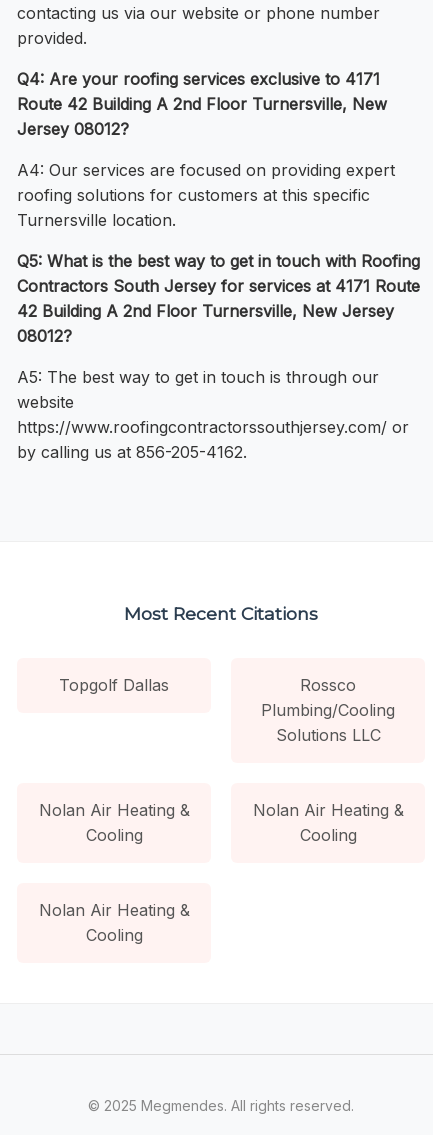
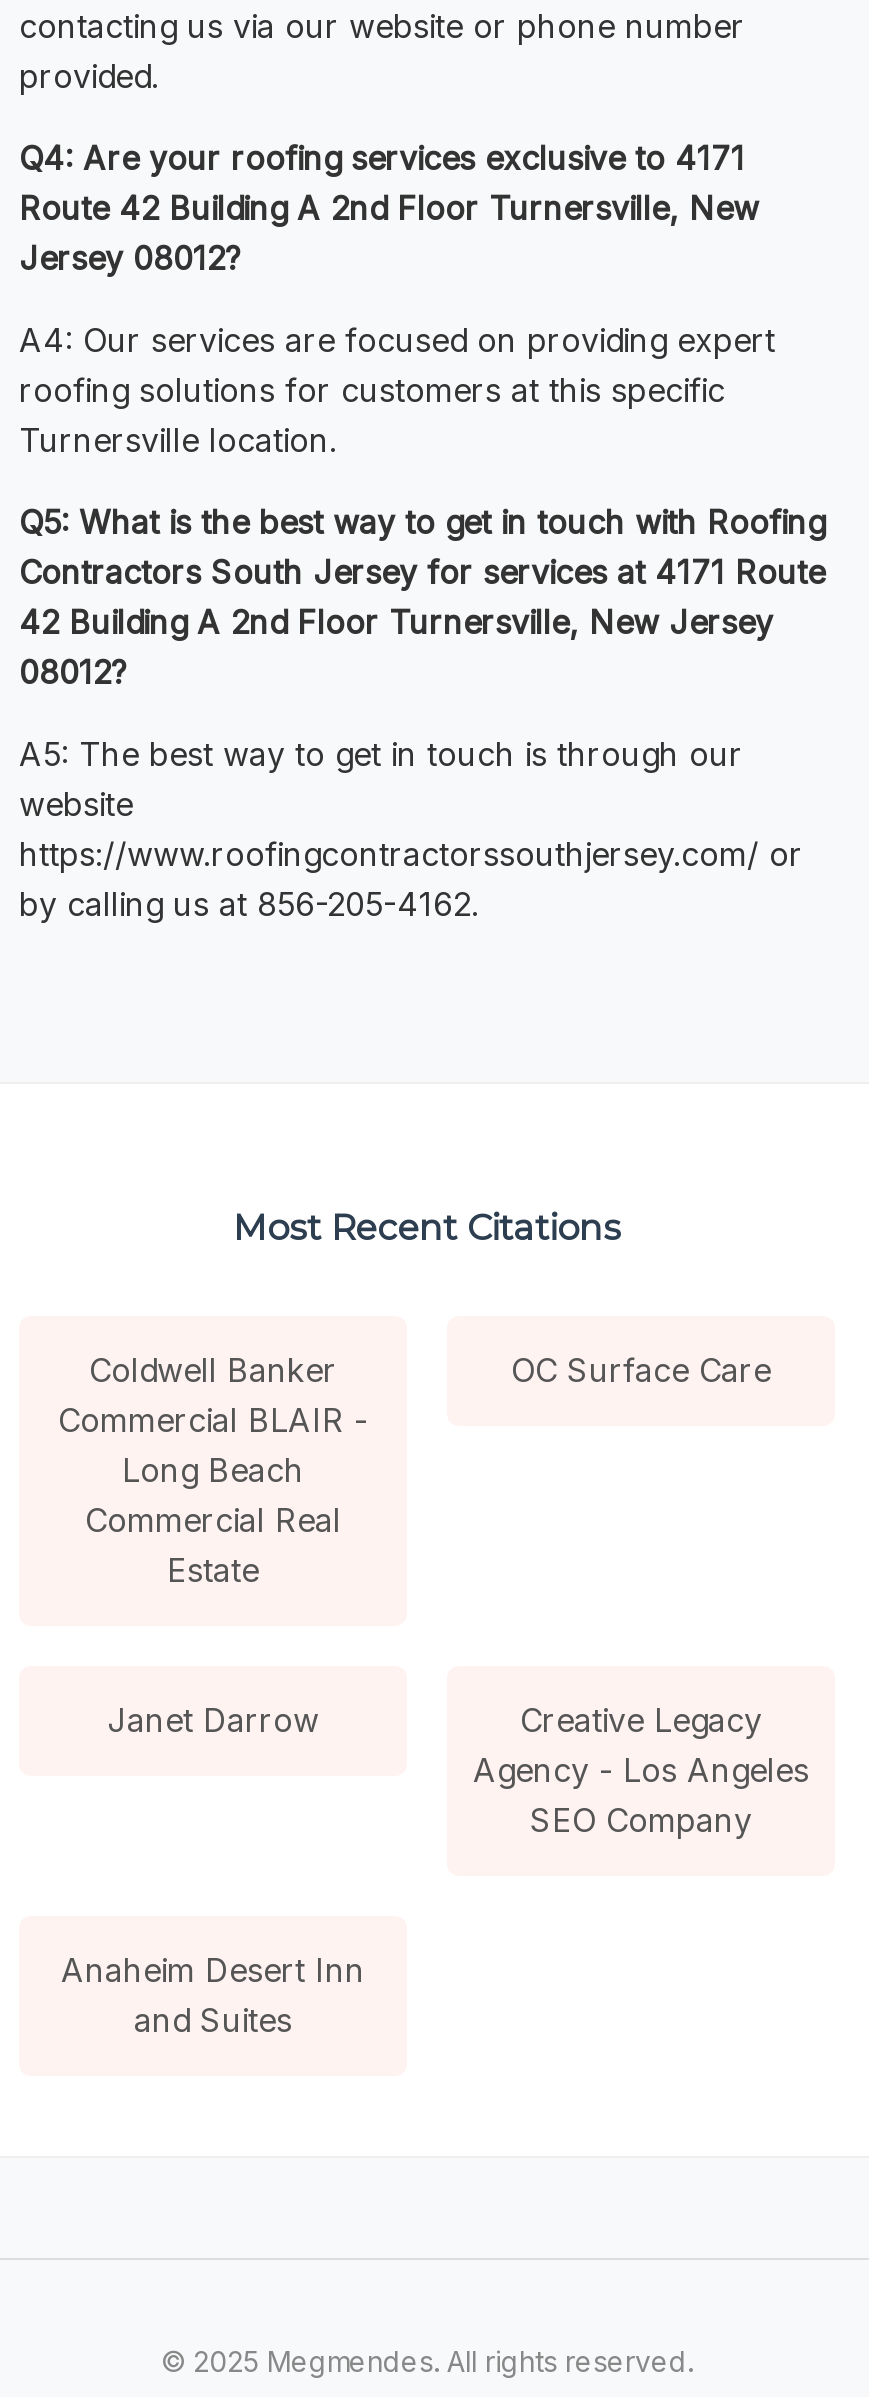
- Topgolf Dallas
- Rossco
- Plumbing/Cooling
- Solutions LLC
+ Coldwell Banker
+ Commercial BLAIR -
+ Long Beach
+ Commercial Real
+ Estate

- Nolan Air Heating &
- Cooling
+ OC Surface Care

- Nolan Air Heating &
- Cooling
+ Janet Darrow
+ Creative Legacy
+ Agency - Los Angeles
+ SEO Company

- Nolan Air Heating &
- Cooling
+ Anaheim Desert Inn
+ and Suites
